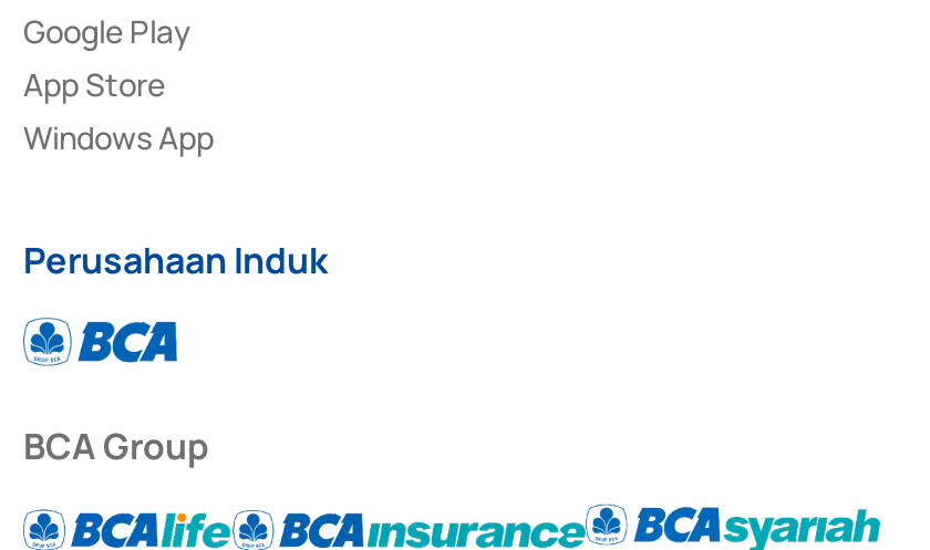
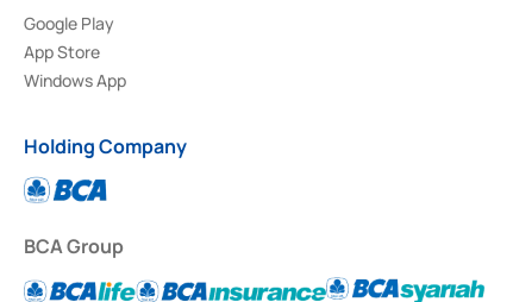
- Perusahaan Induk
+ Holding Company
